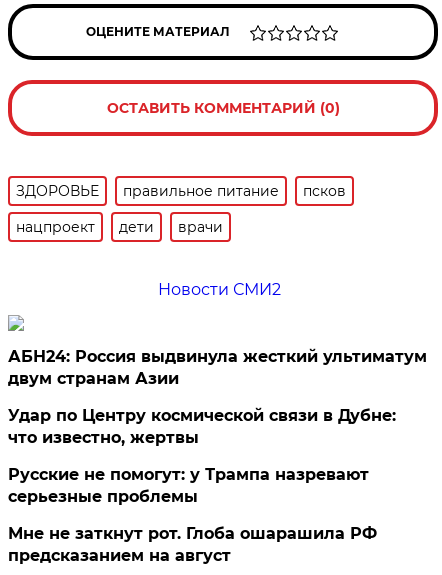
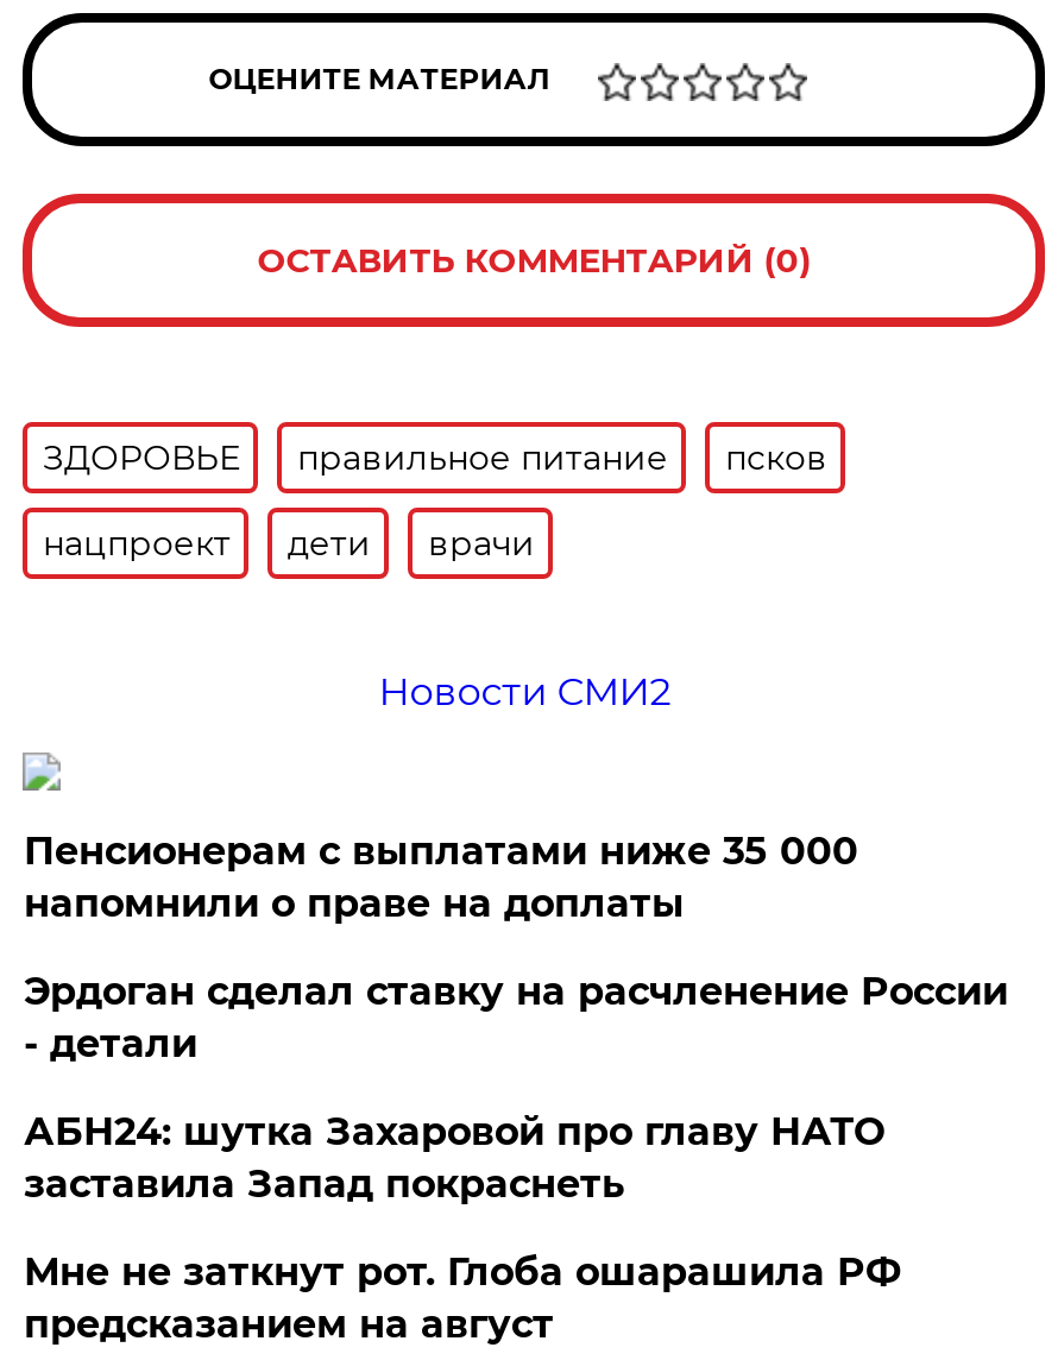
- АБН24: Россия выдвинула жесткий ультиматум
- двум странам Азии
+ Пенсионерам с выплатами ниже 35 000
+ напомнили о праве на доплаты

- Удар по Центру космической связи в Дубне:
- что известно, жертвы
+ Эрдоган сделал ставку на расчленение России
+ - детали

- Русские не помогут: у Трампа назревают
- серьезные проблемы
+ АБН24: шутка Захаровой про главу НАТО
+ заставила Запад покраснеть
